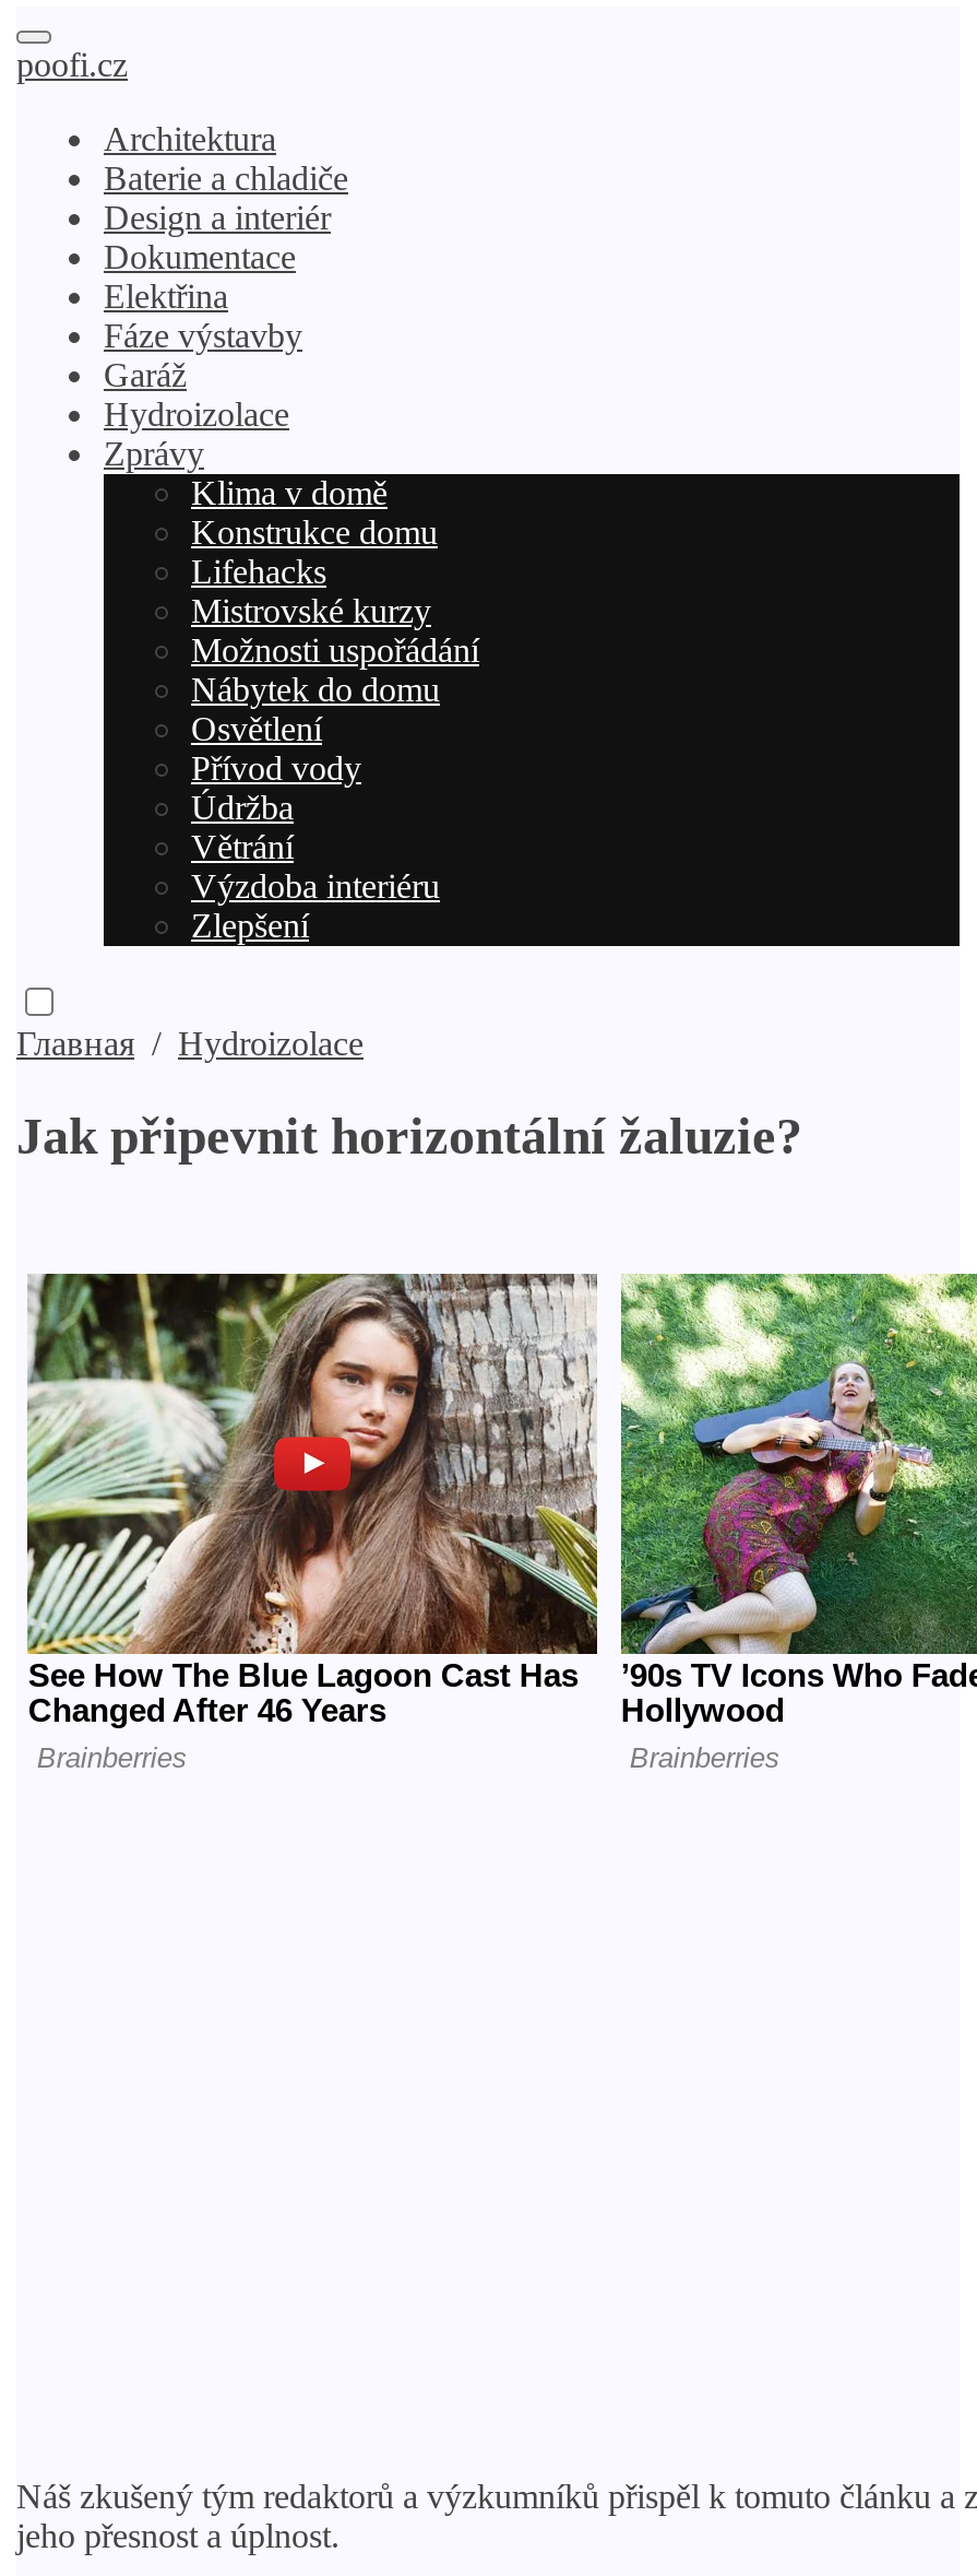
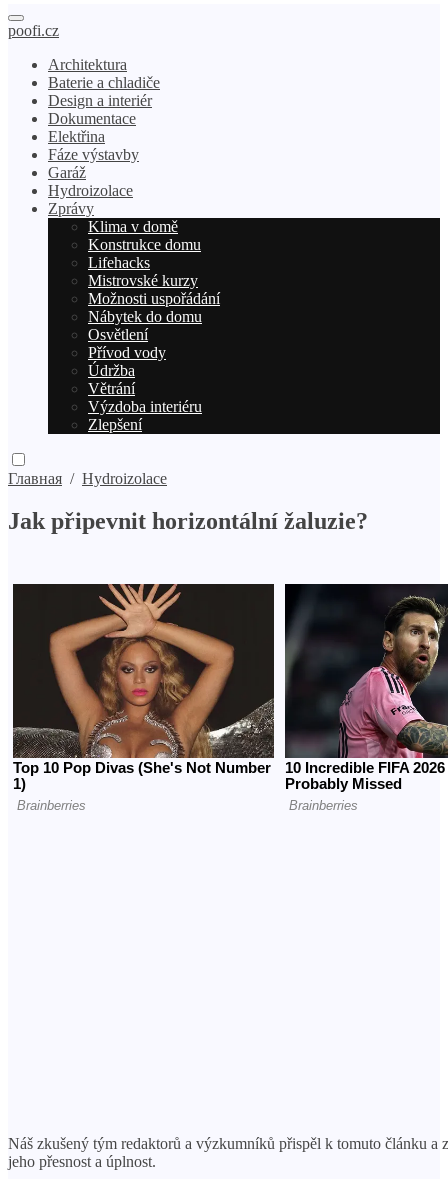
- [image]
+ [image]

- [image]
+ [image]
